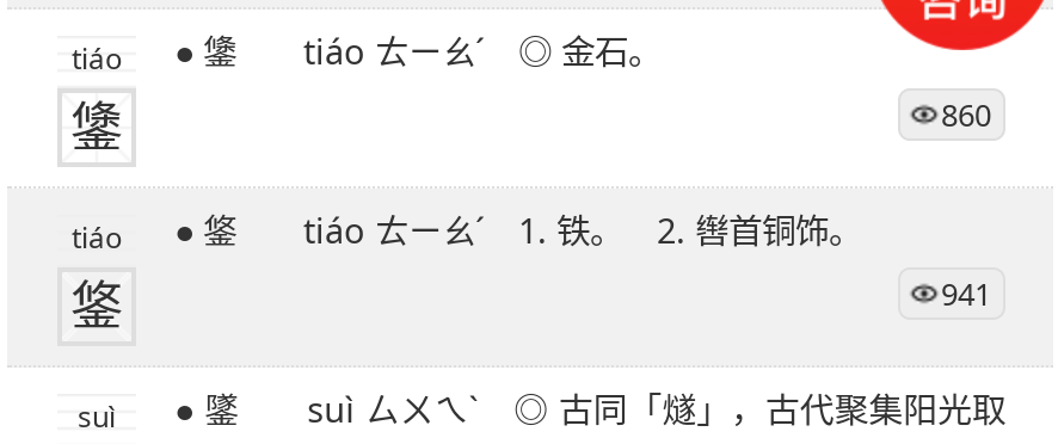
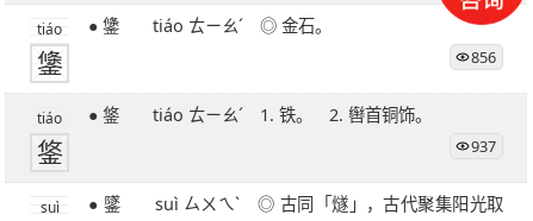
- 860
+ 856

- 941
+ 937
